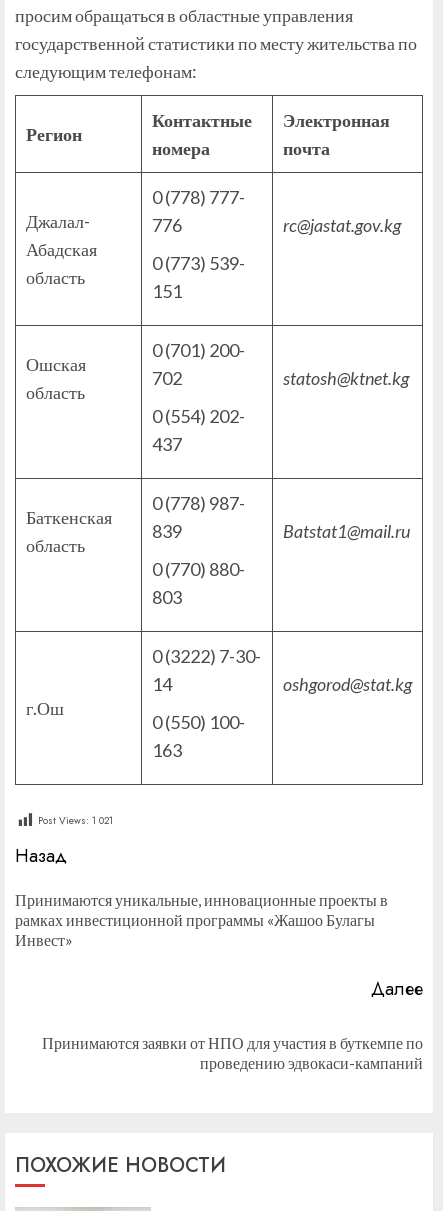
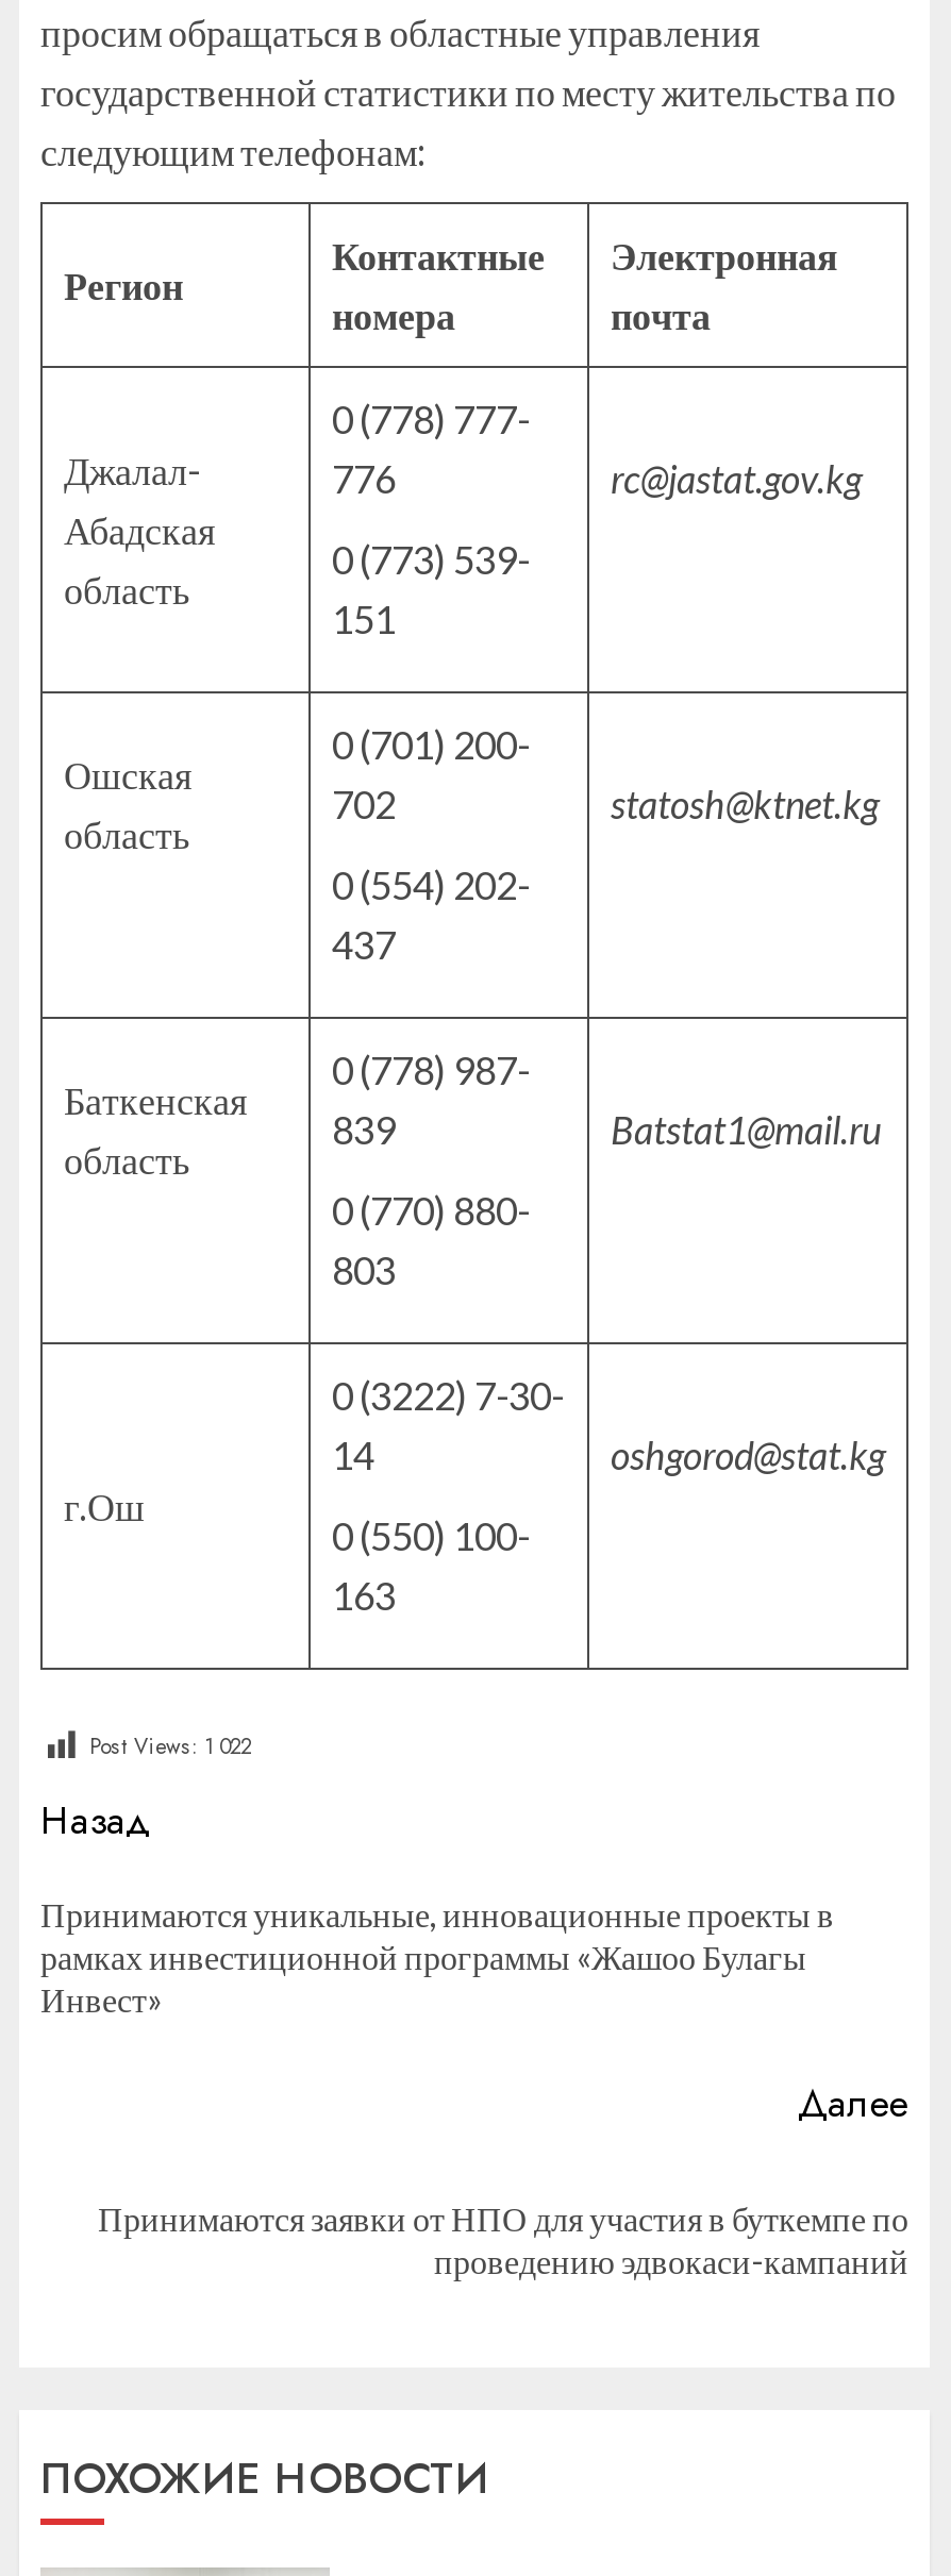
- Post Views: 1 021
+ Post Views: 1 022
